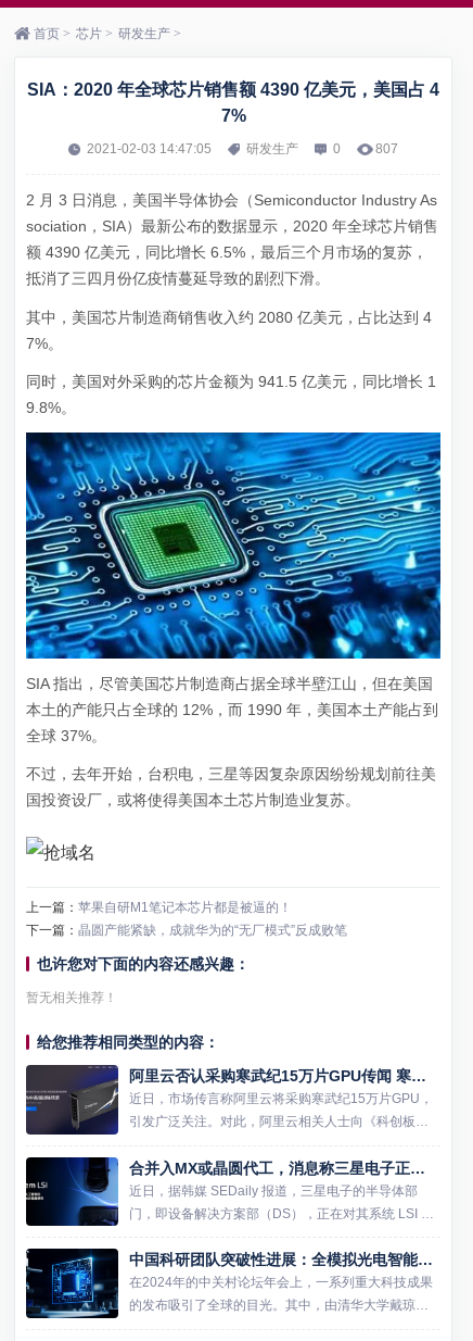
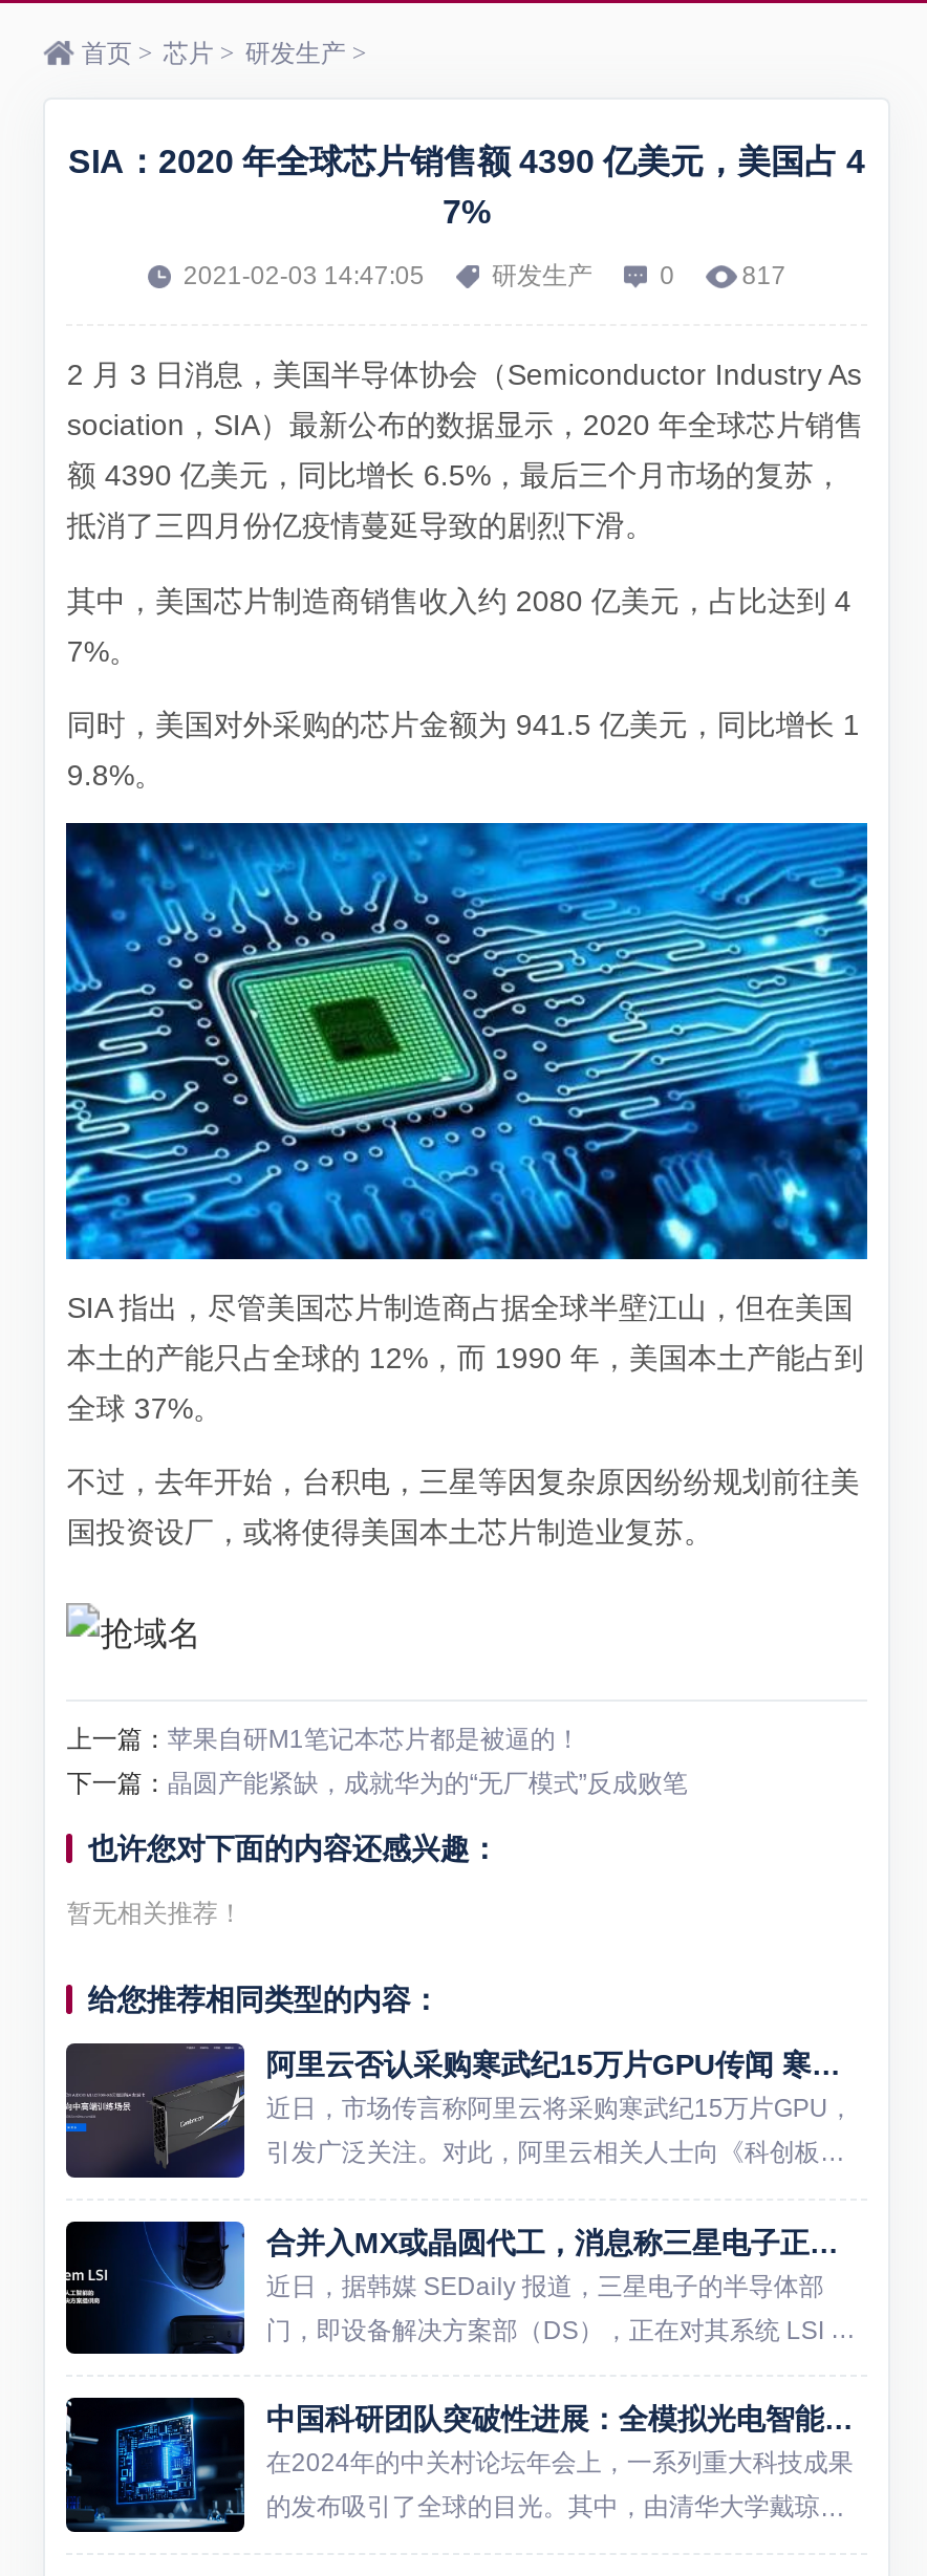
- 807
+ 817
